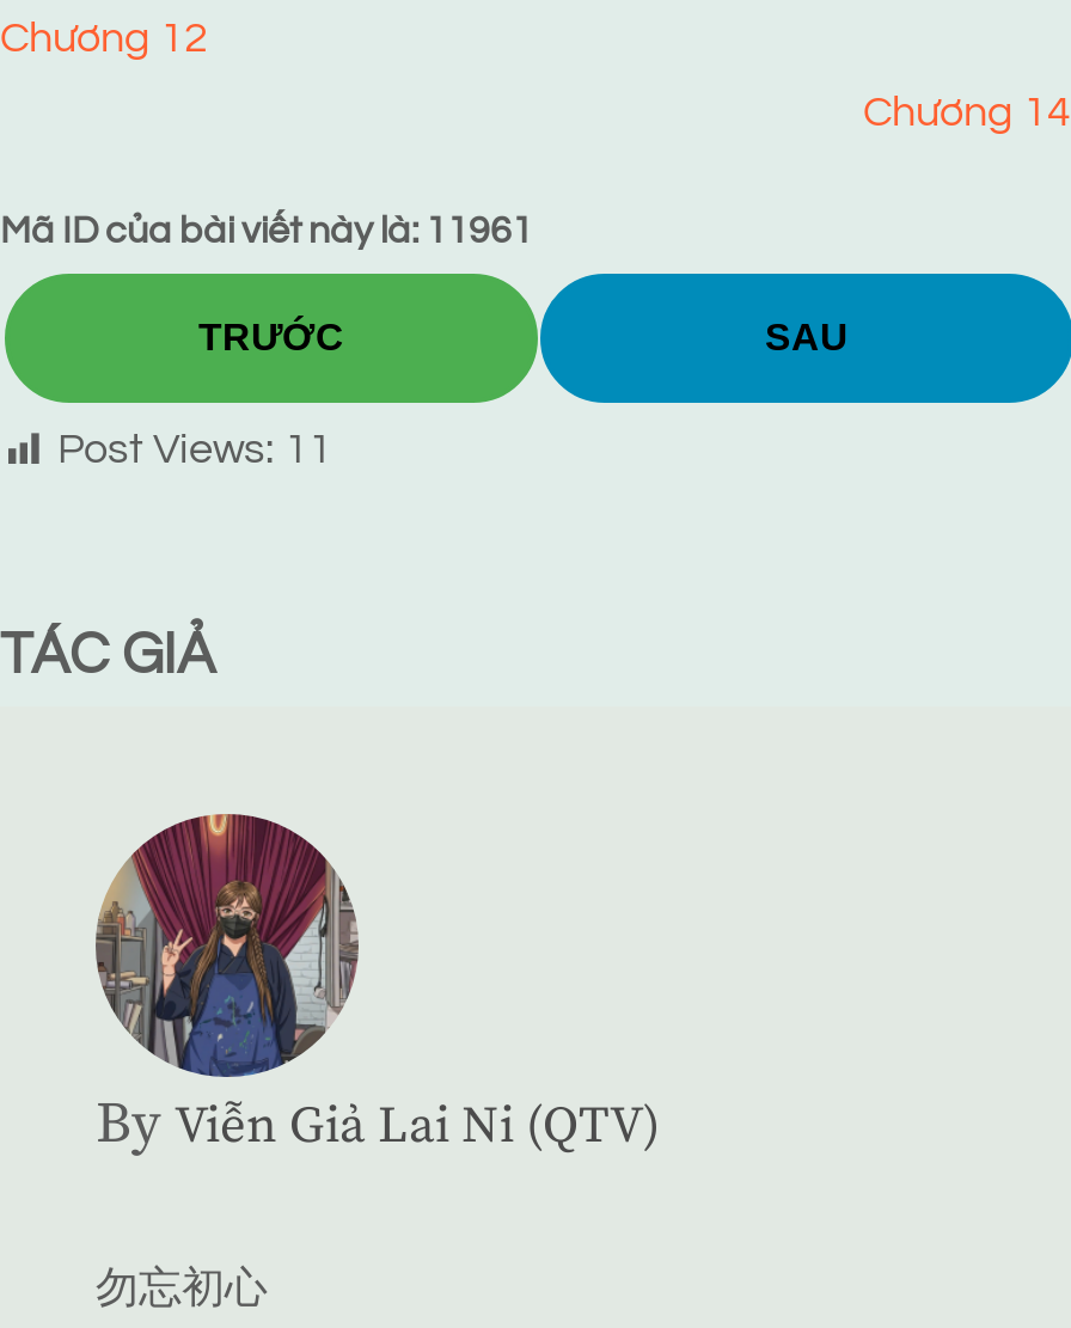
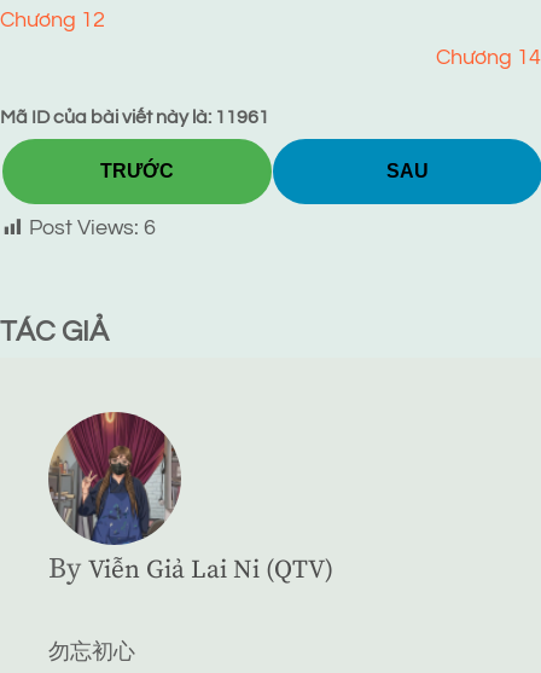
- Post Views: 11
+ Post Views: 6
